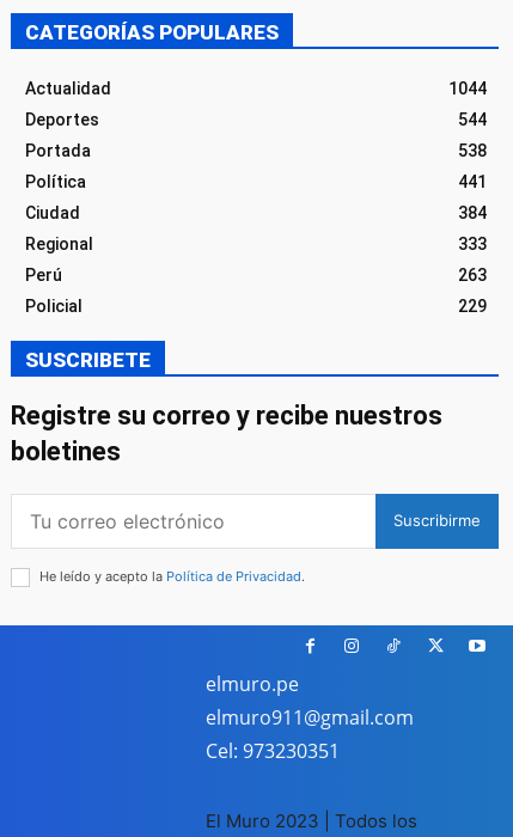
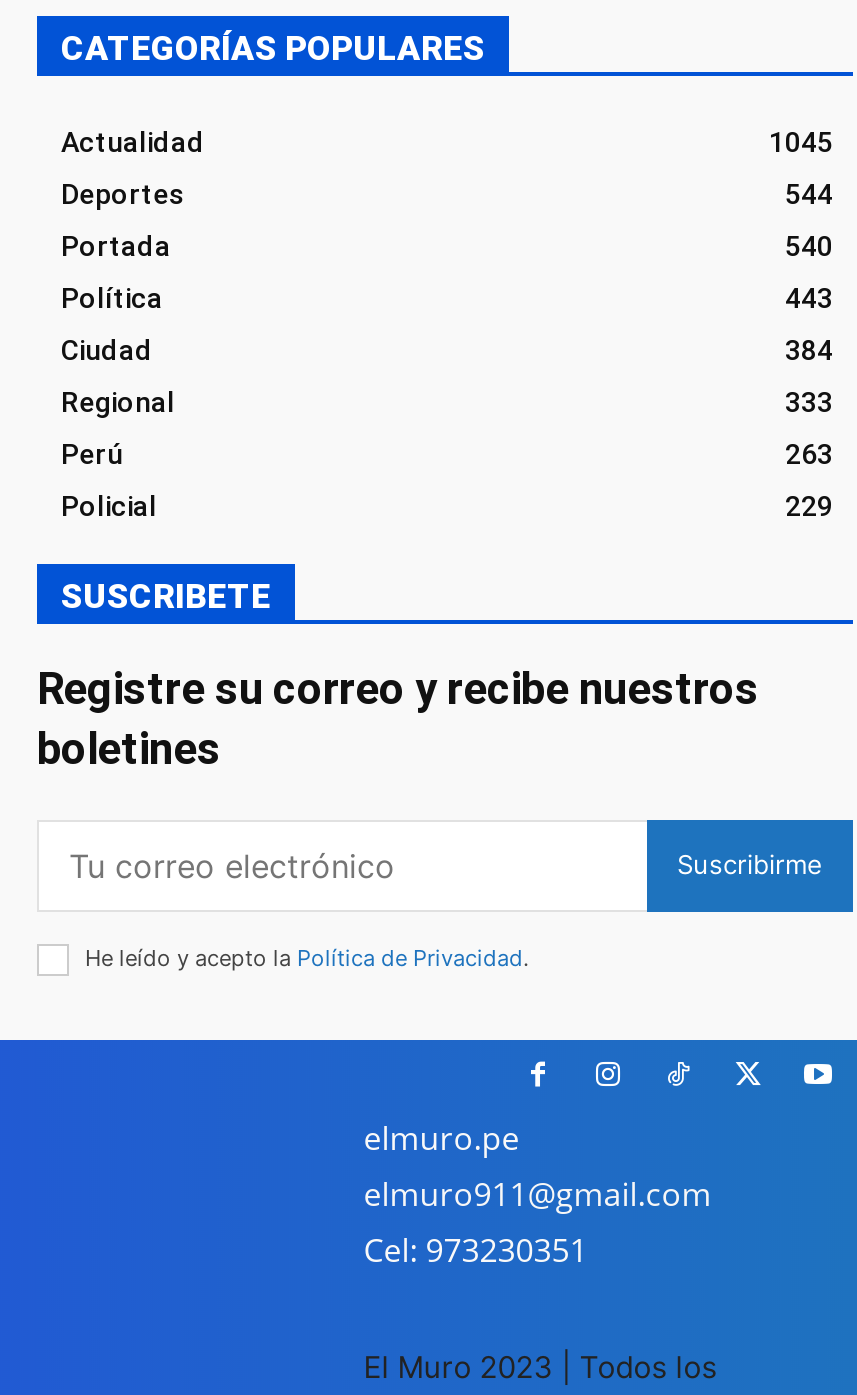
- 1044
+ 1045

- 538
+ 540

- 441
+ 443
